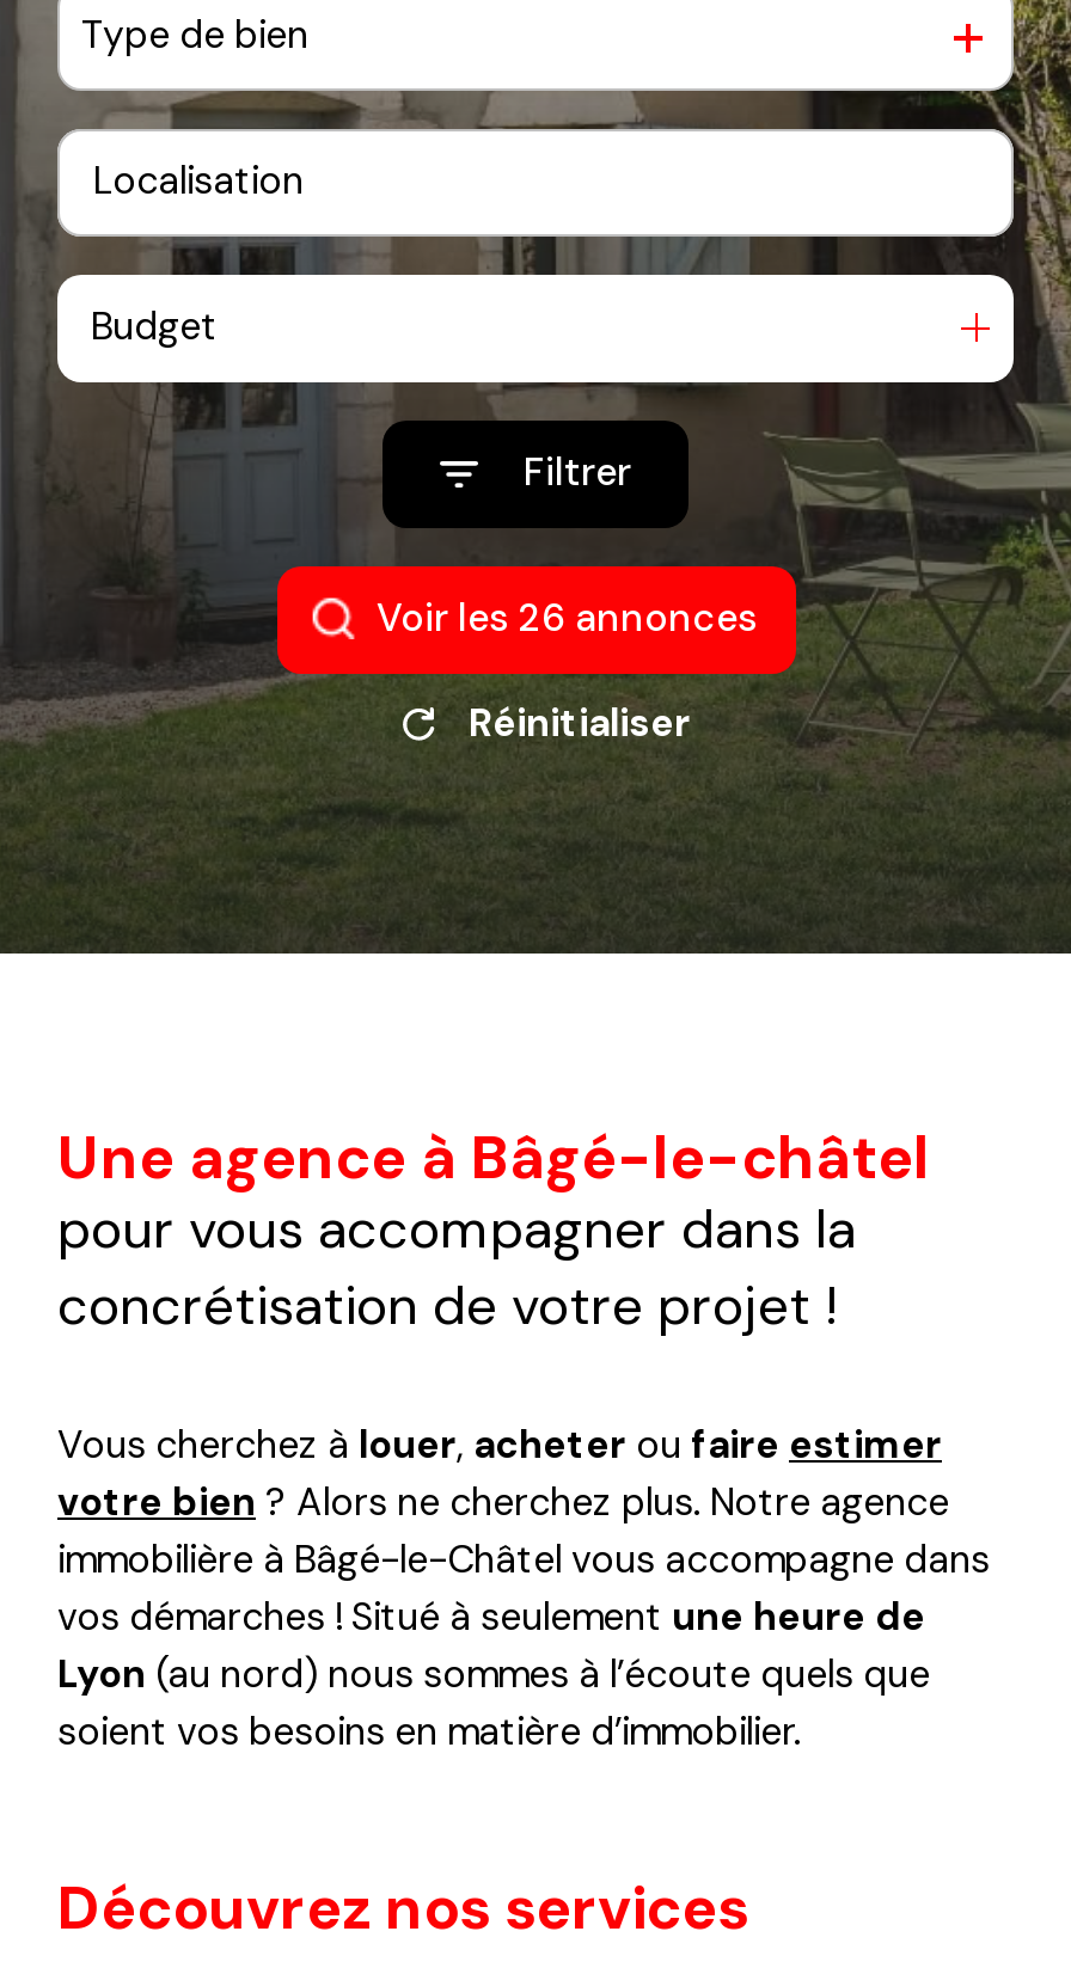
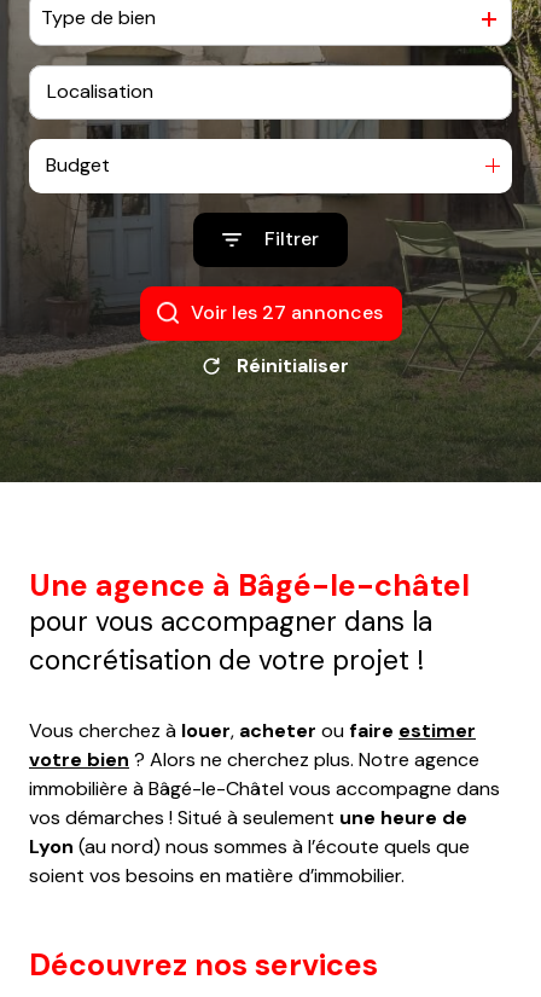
- Voir les 26 annonces
+ Voir les 27 annonces
